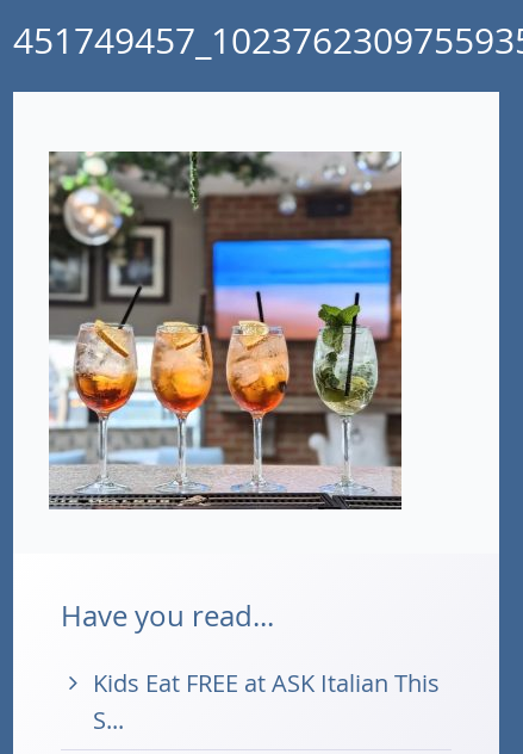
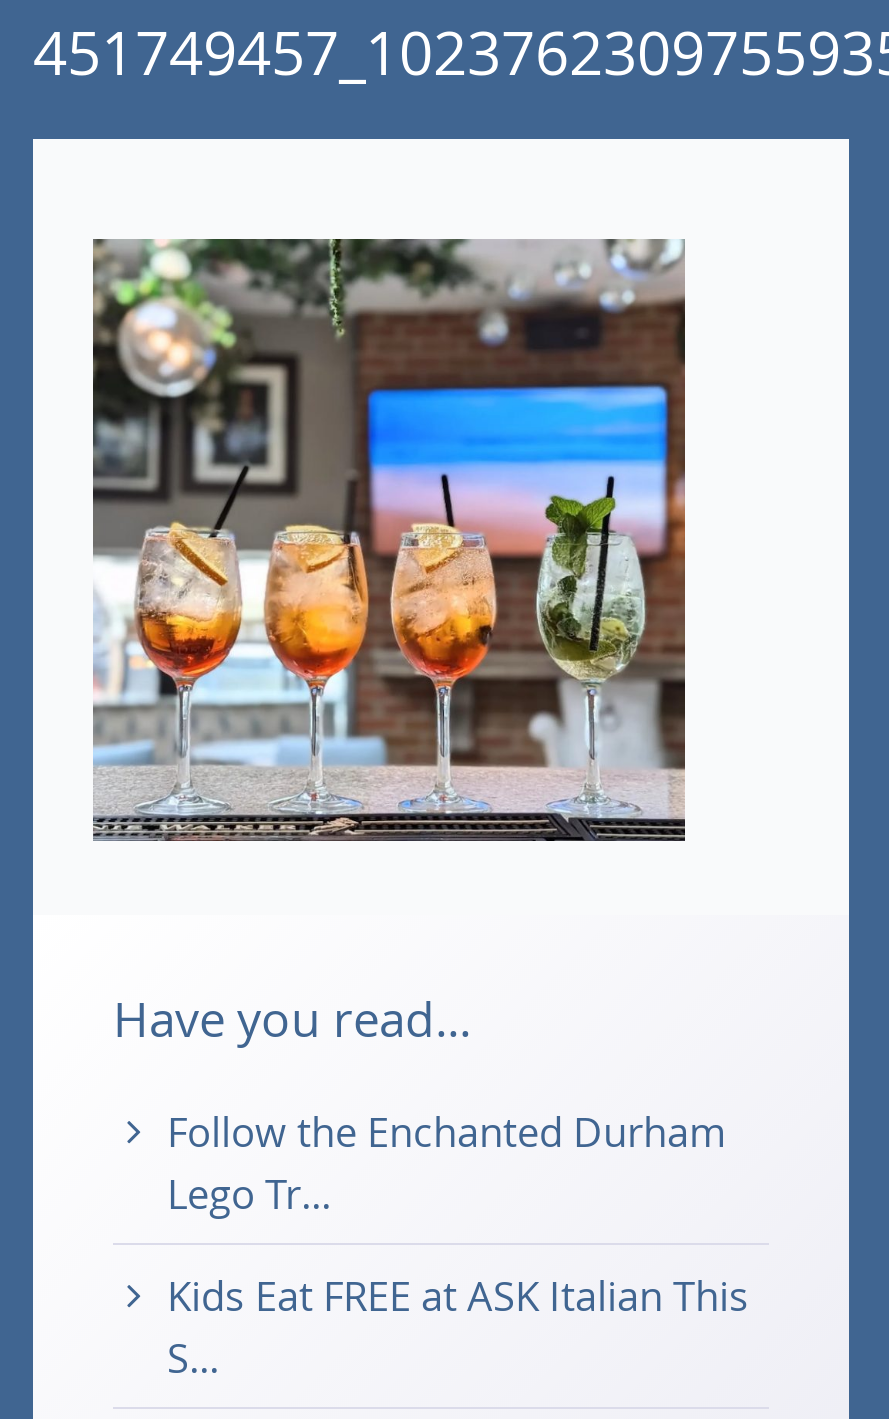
+ Follow the Enchanted Durham
+ Lego Tr...
